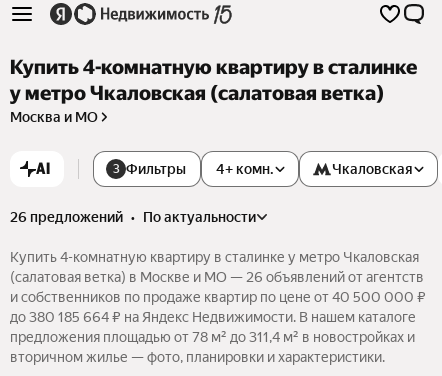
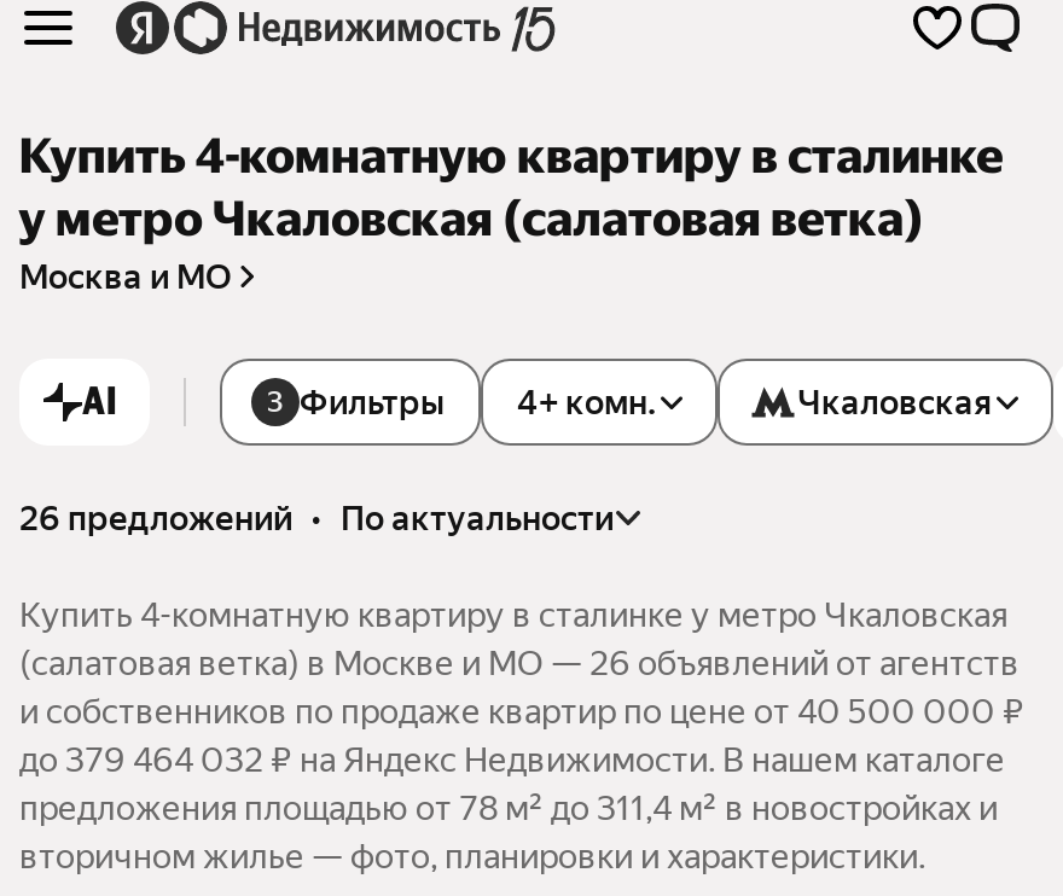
- до 380 185 664 ₽ на Яндекс Недвижимости. В нашем каталоге
+ до 379 464 032 ₽ на Яндекс Недвижимости. В нашем каталоге
